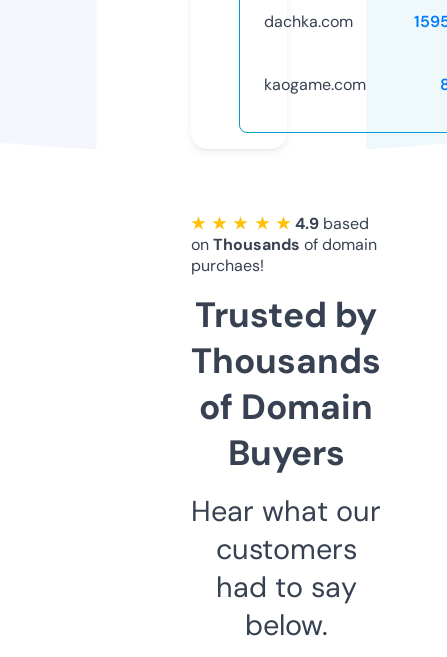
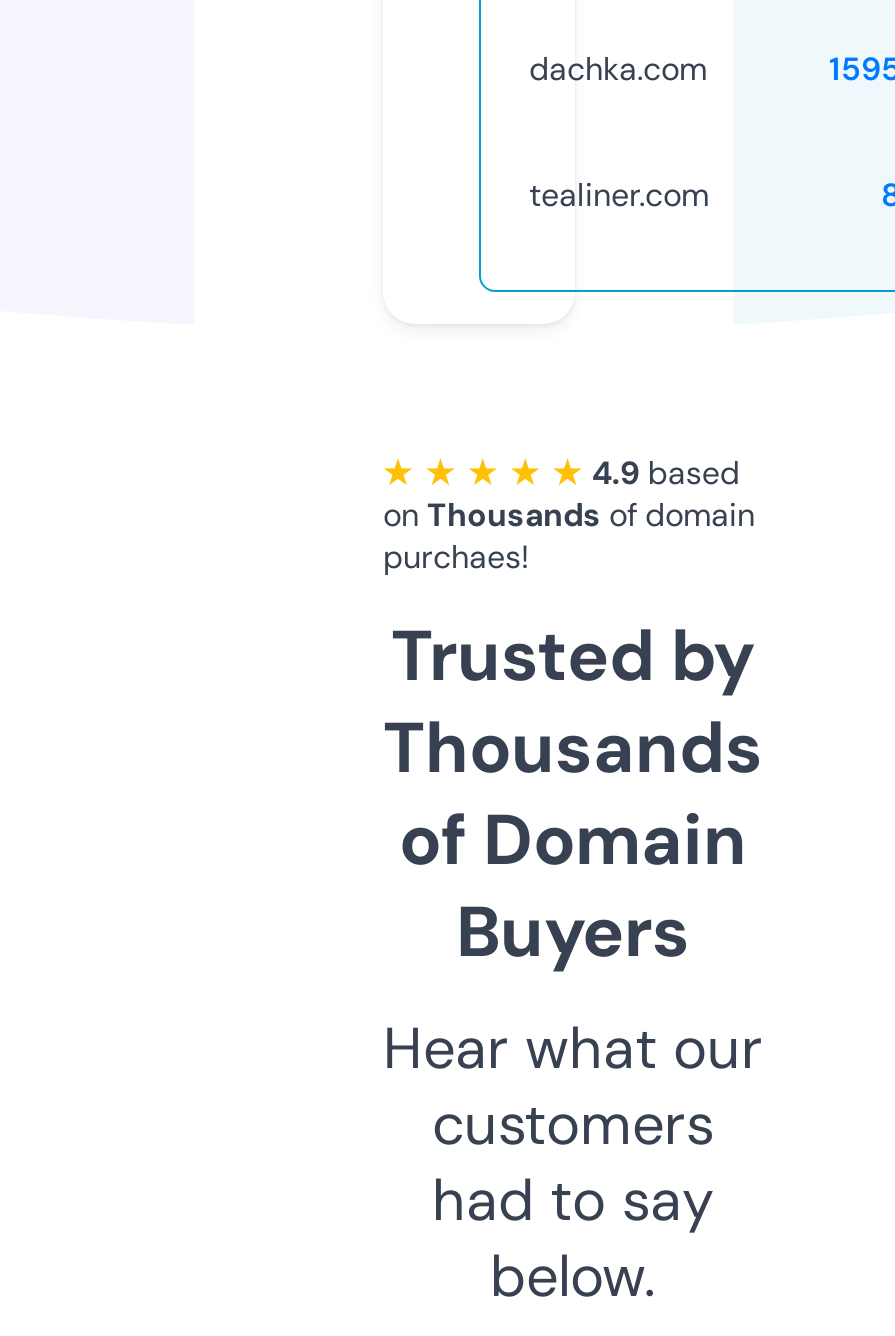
- kaogame.com
+ tealiner.com
